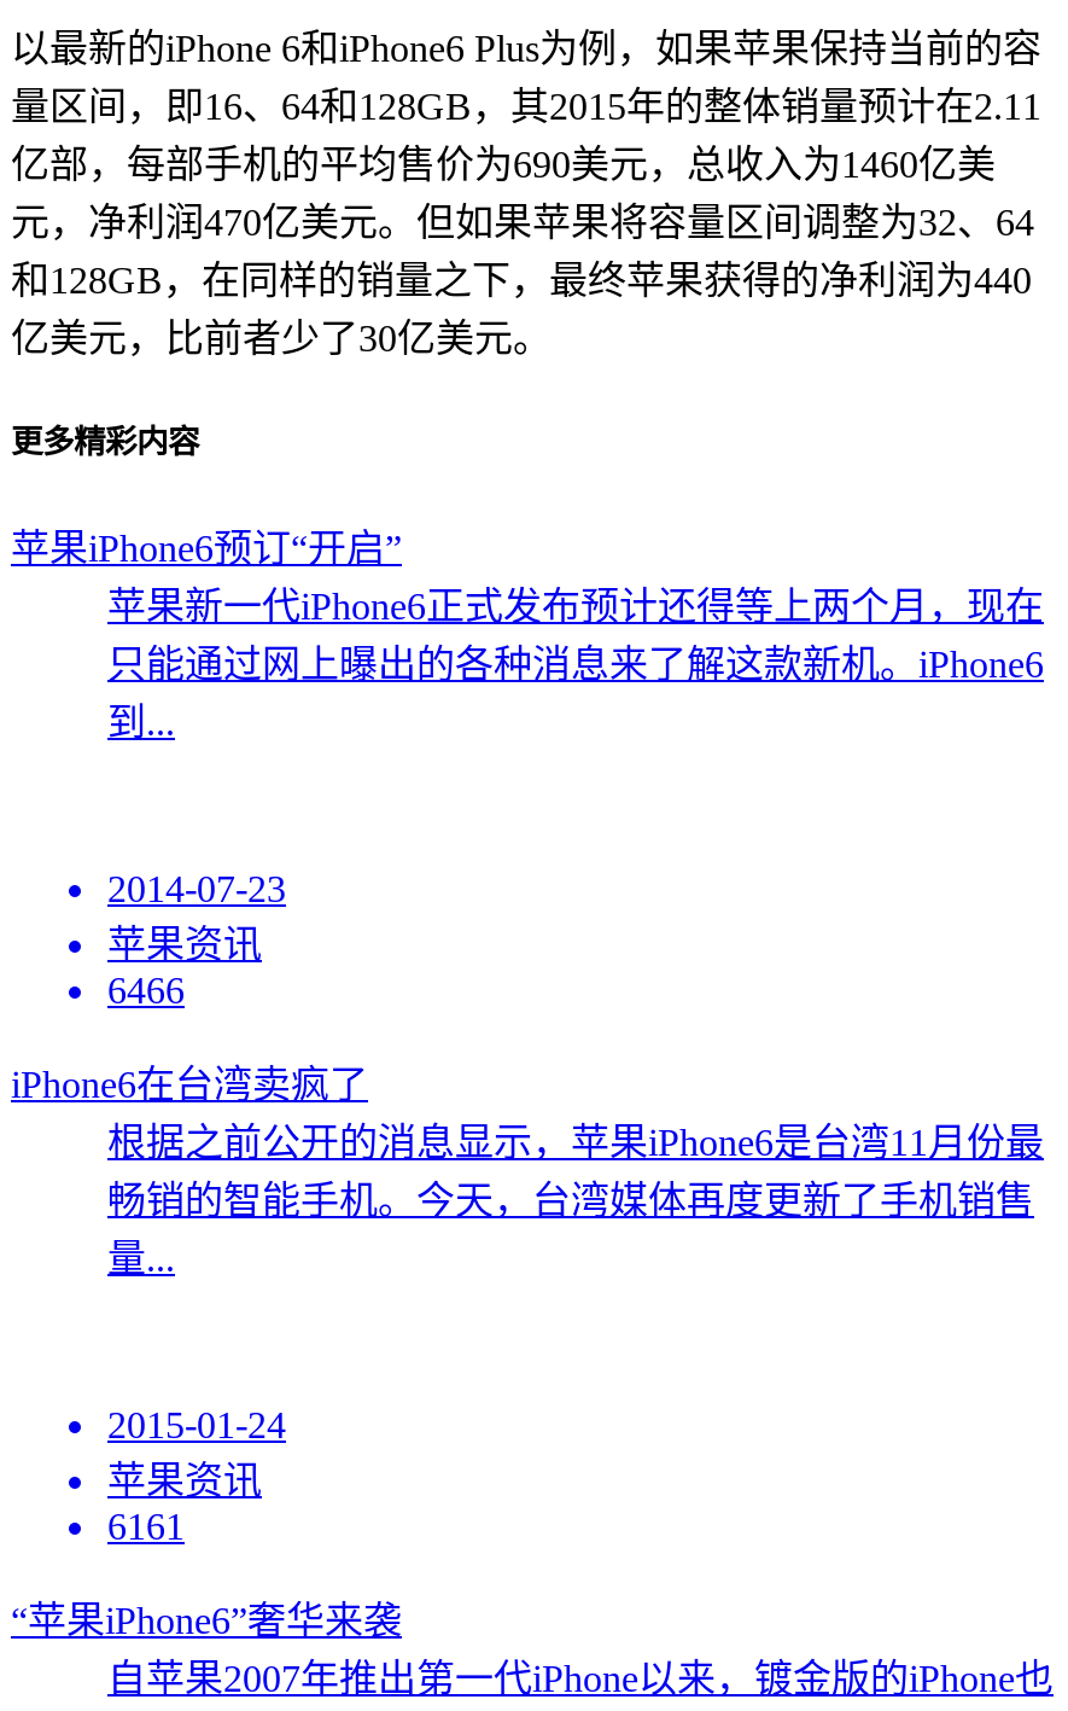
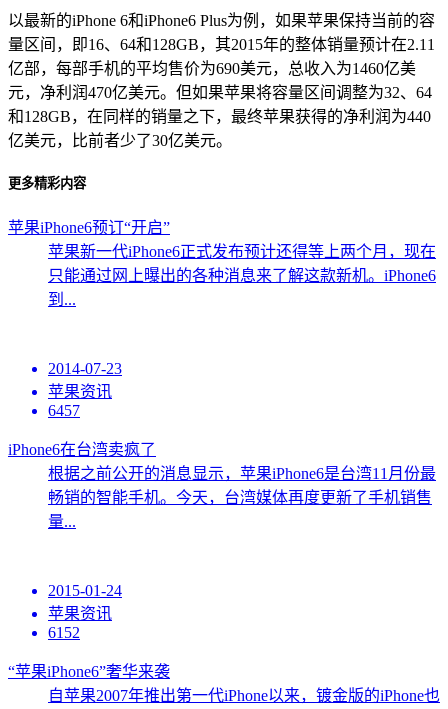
- 6466
+ 6457

- 6161
+ 6152
